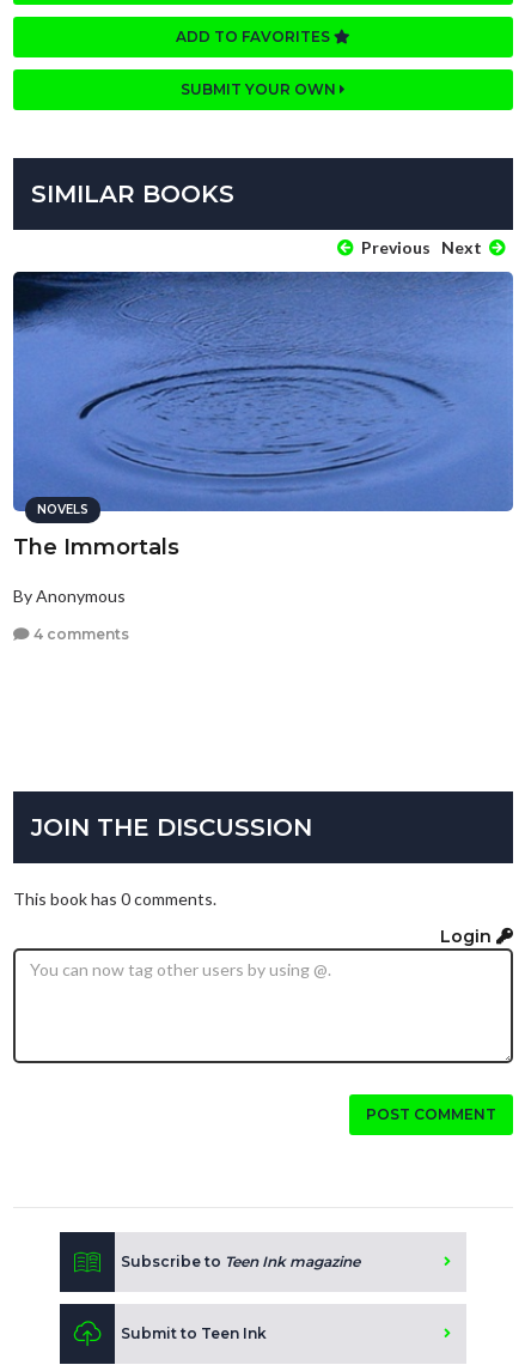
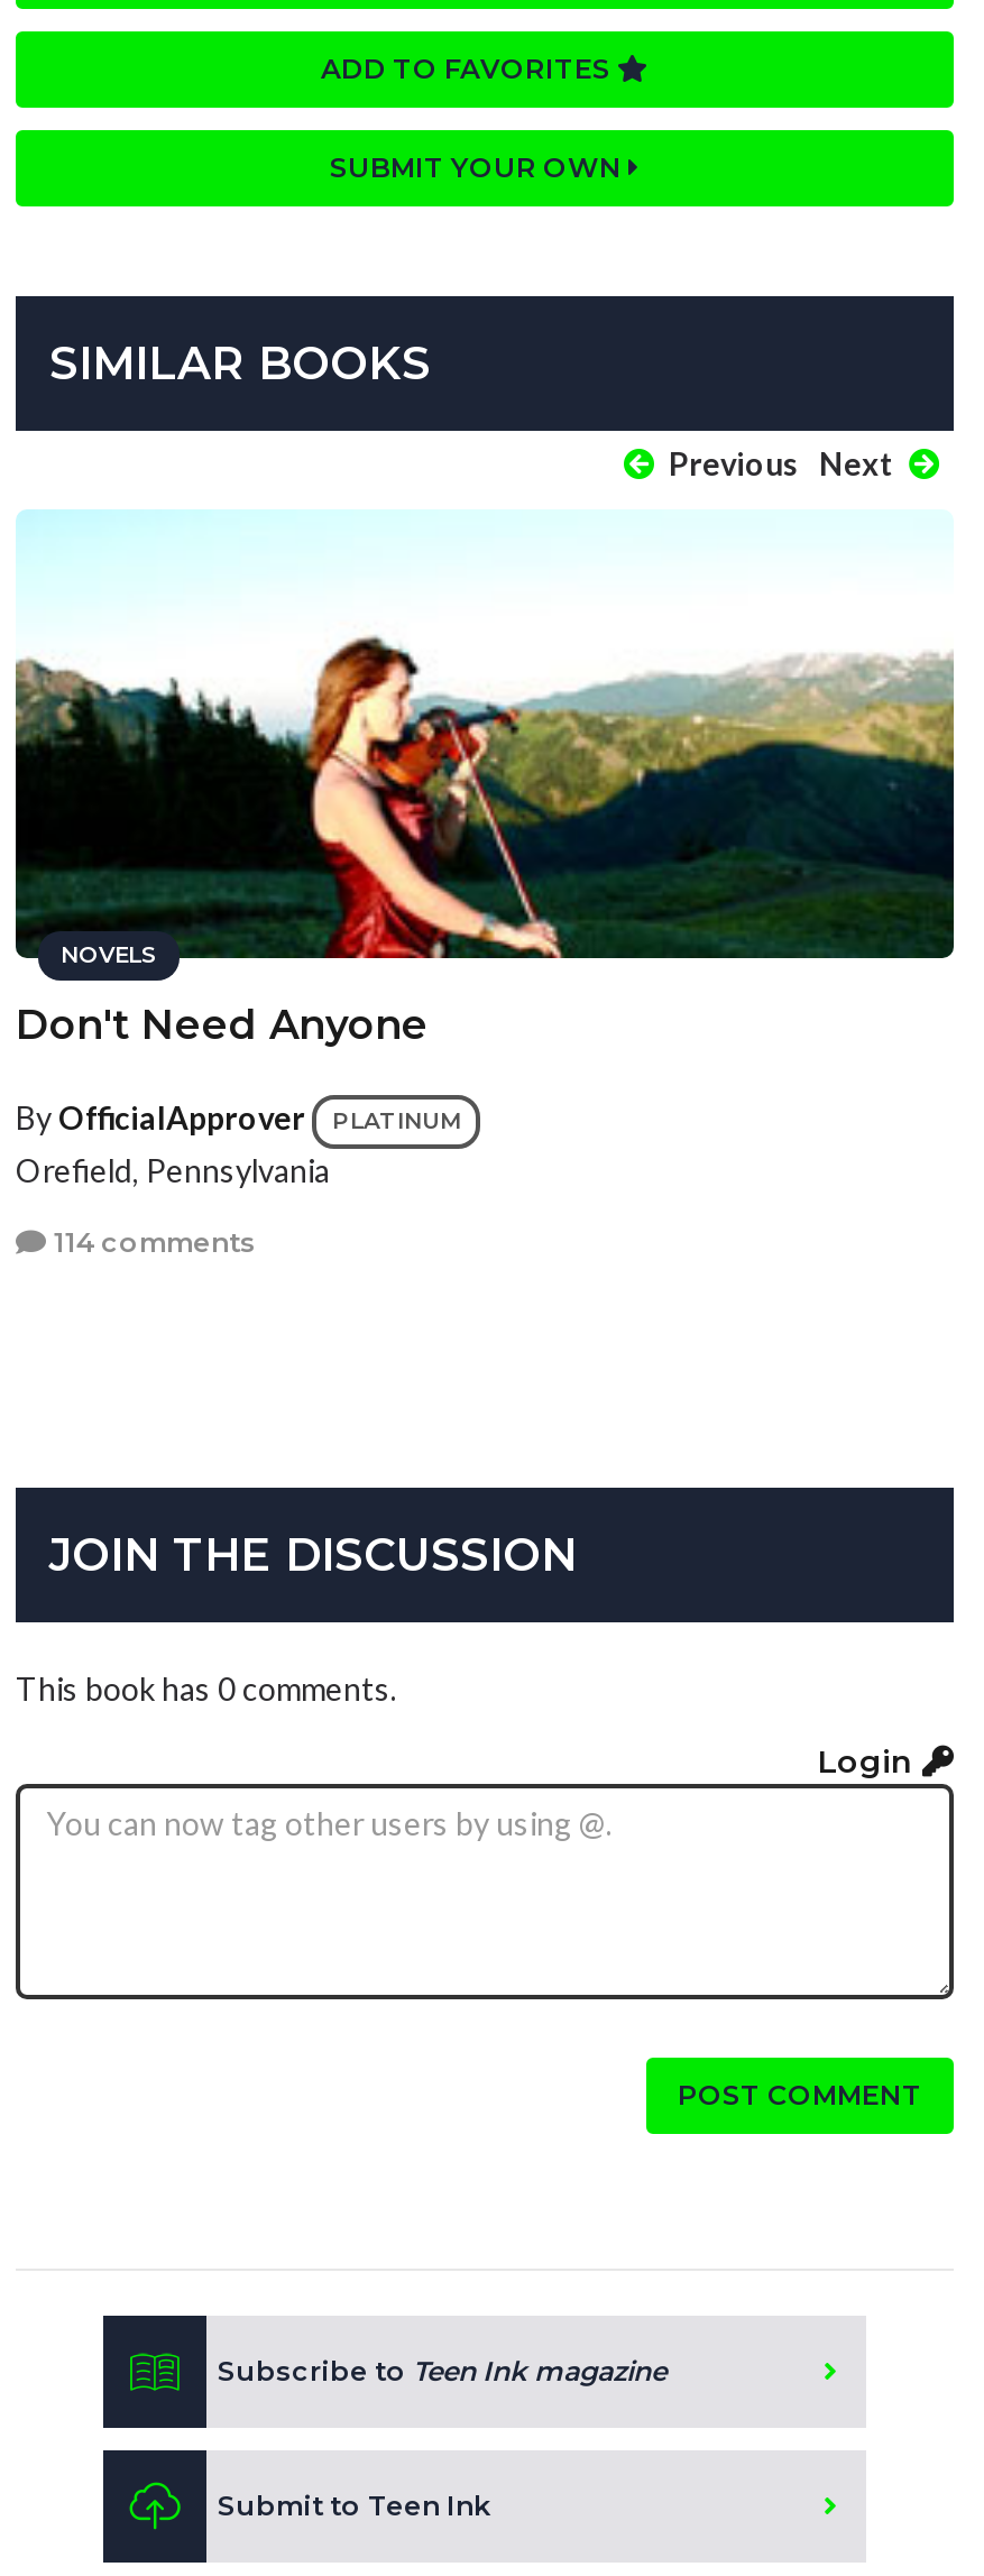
- [image]
- The Immortals
+ [image]
+ Don't Need Anyone

- By Anonymous
+ By OfficialApprover
+ PLATINUM
+ Orefield, Pennsylvania

- 4 comments
+ 114 comments
